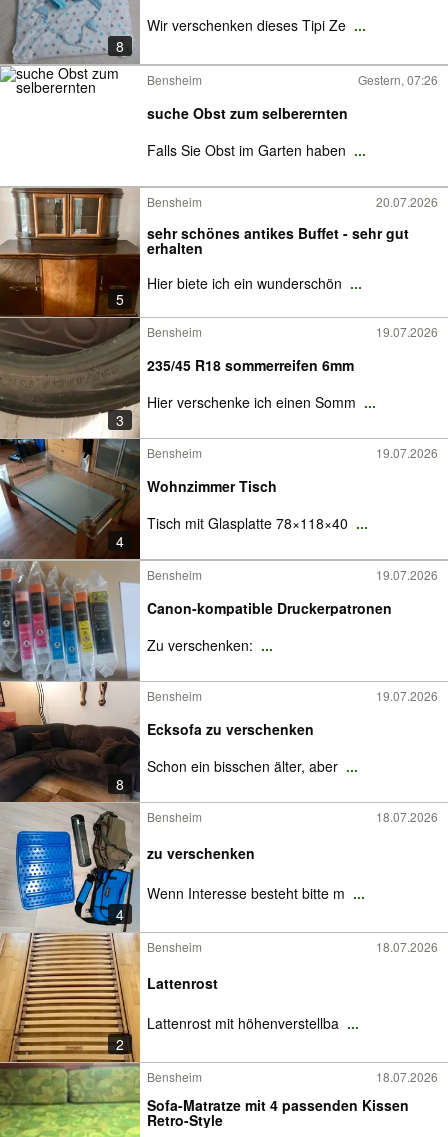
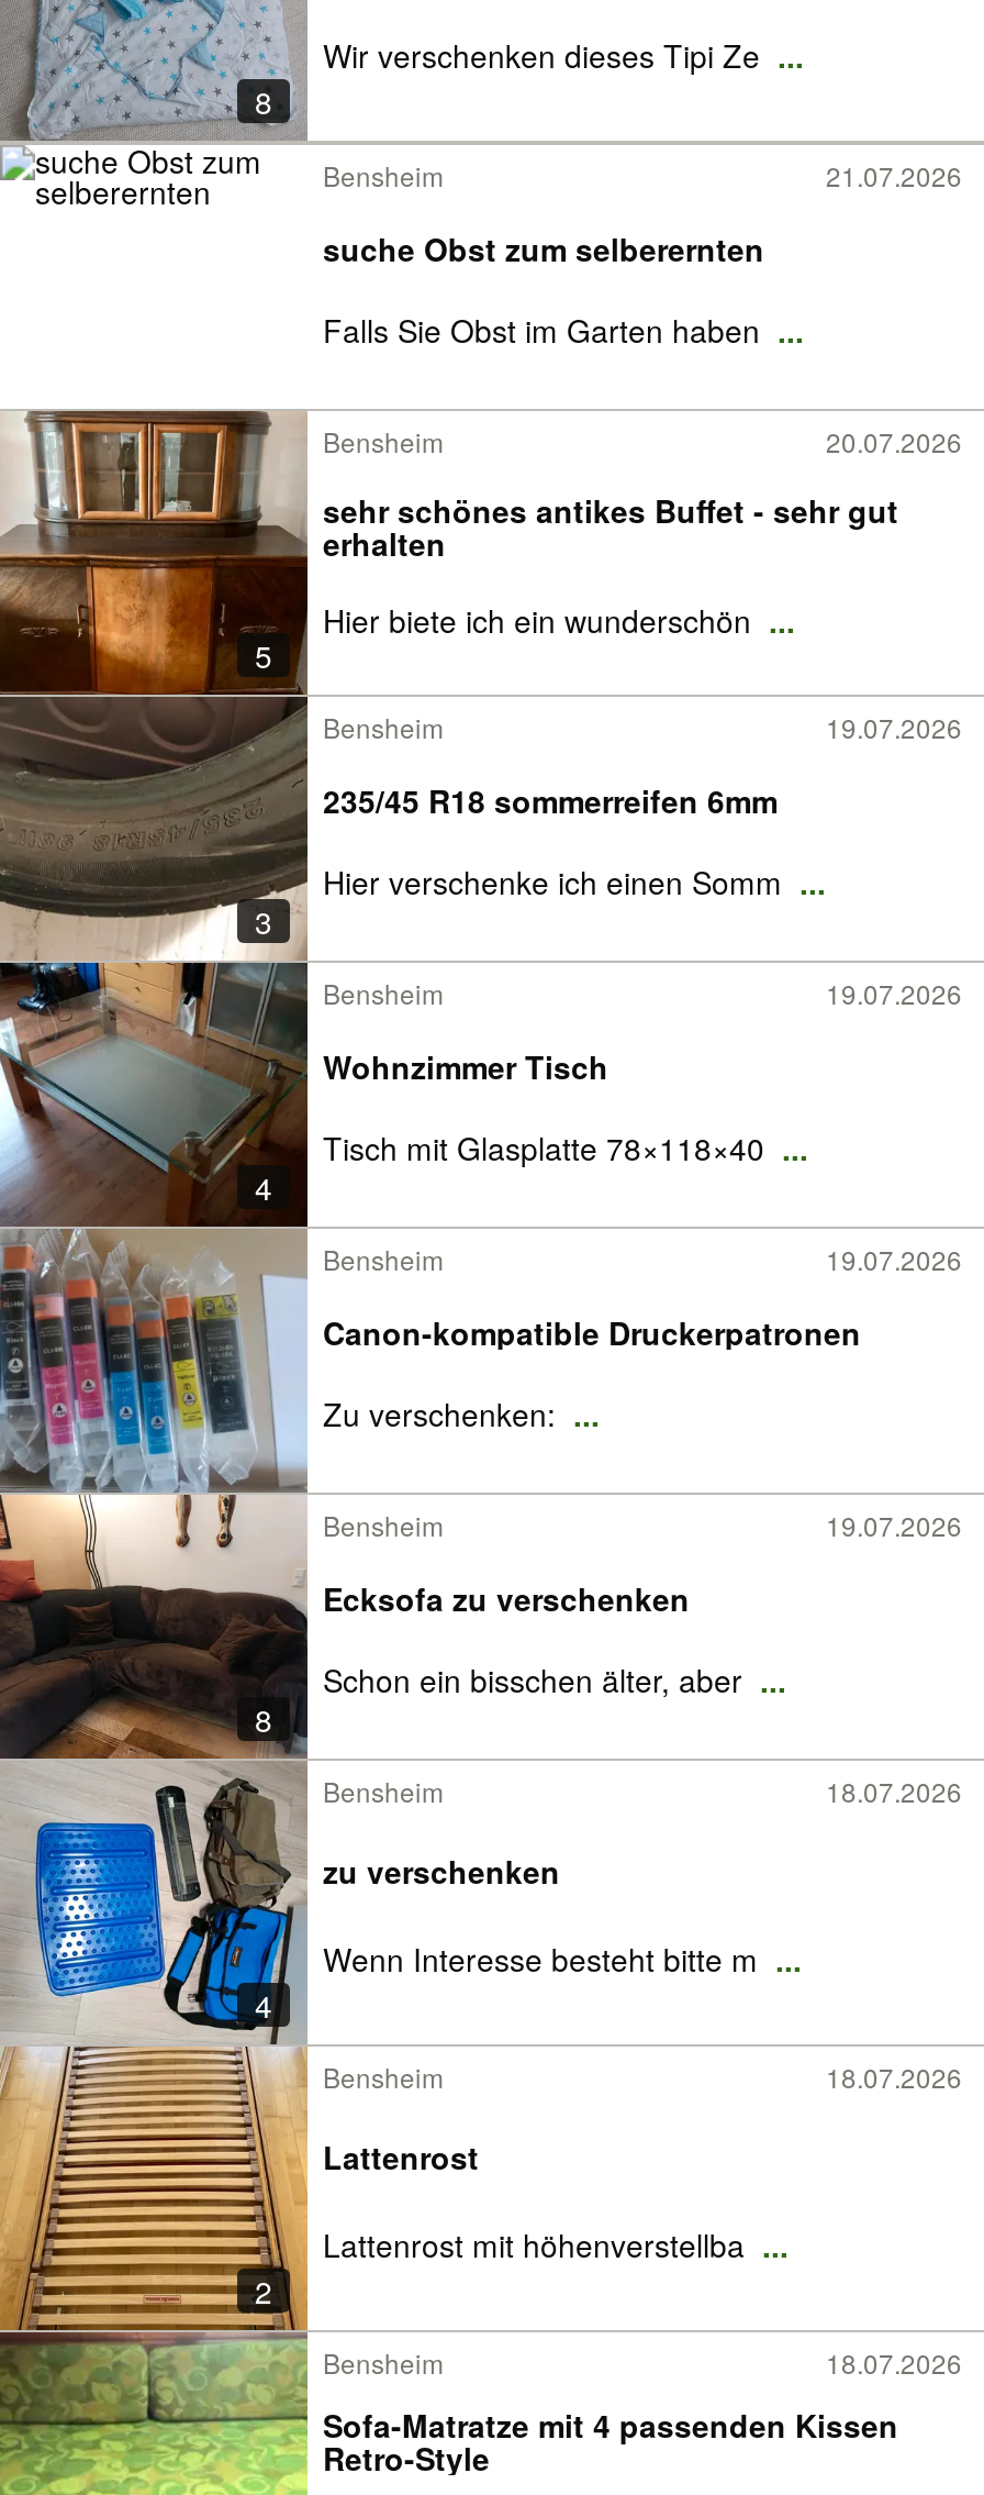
- Gestern, 07:26
+ 21.07.2026
